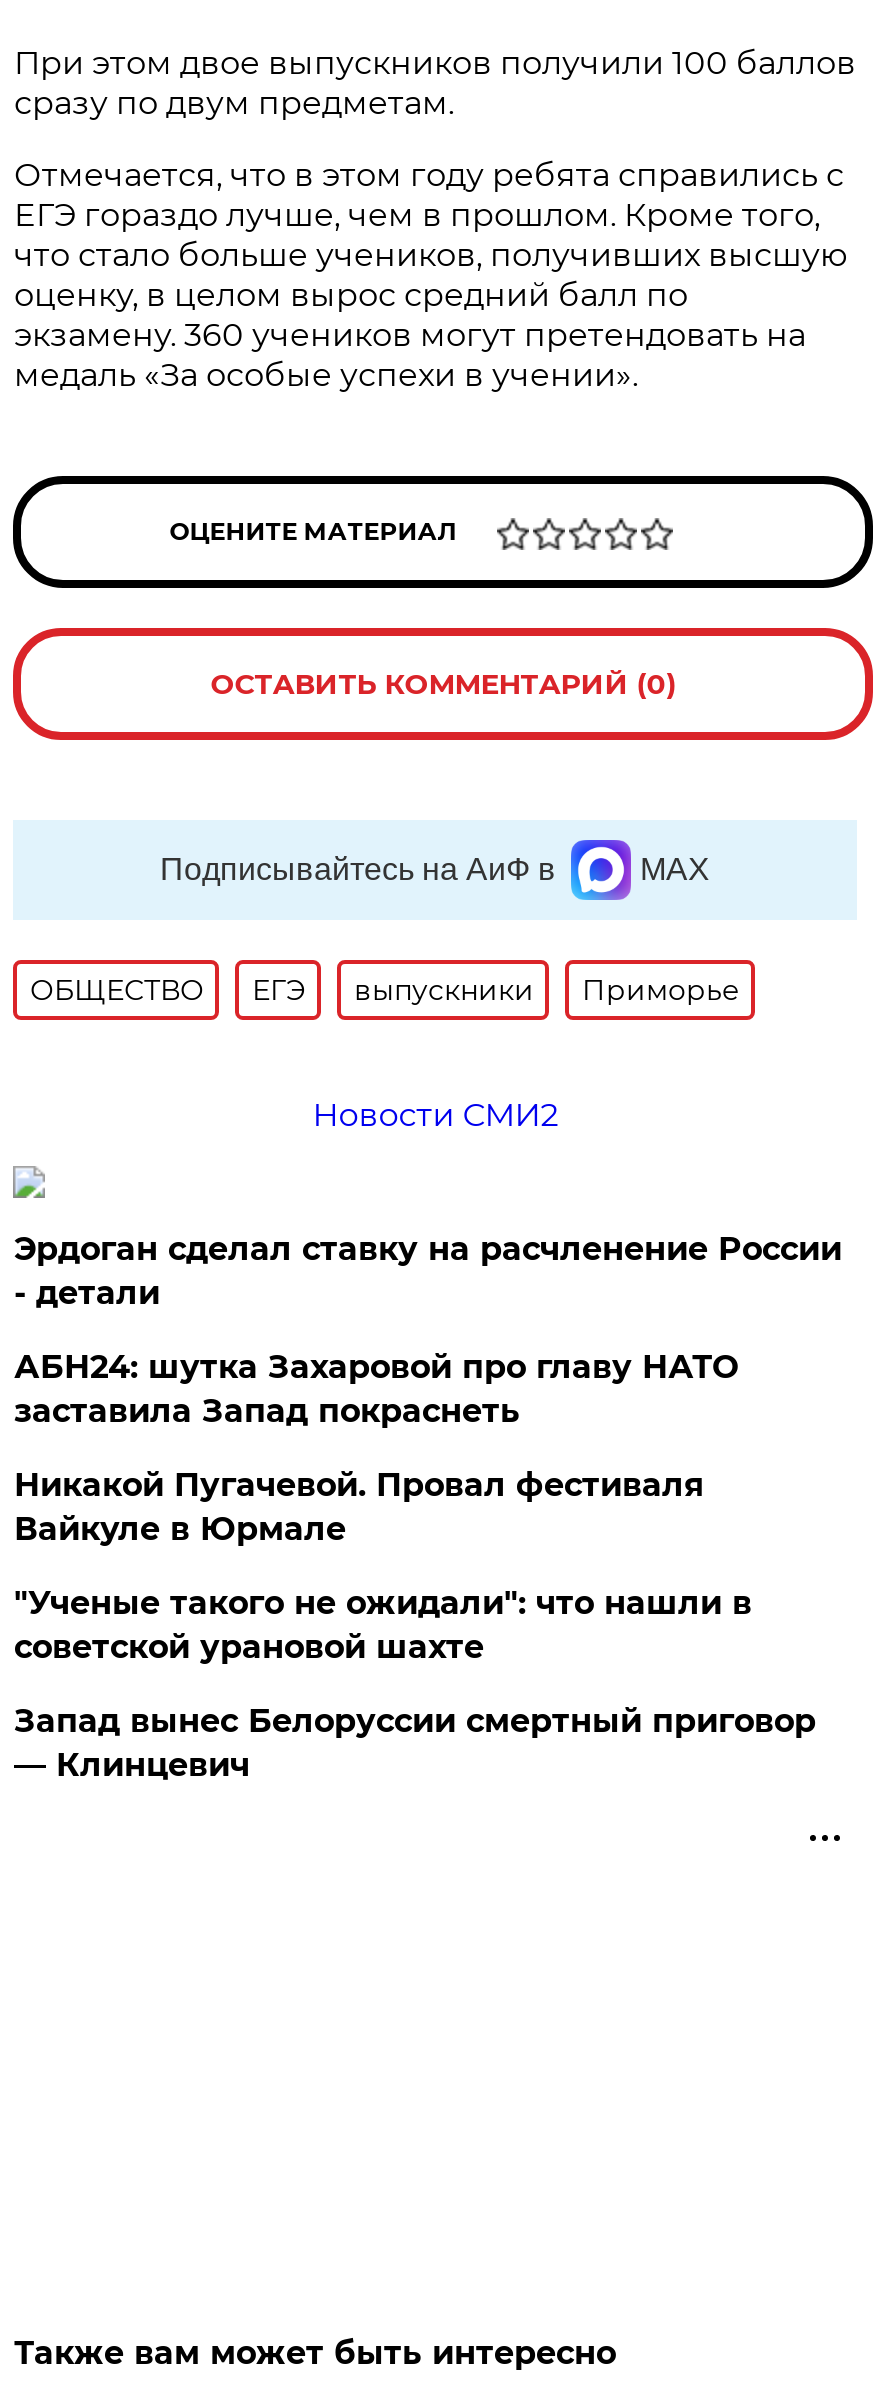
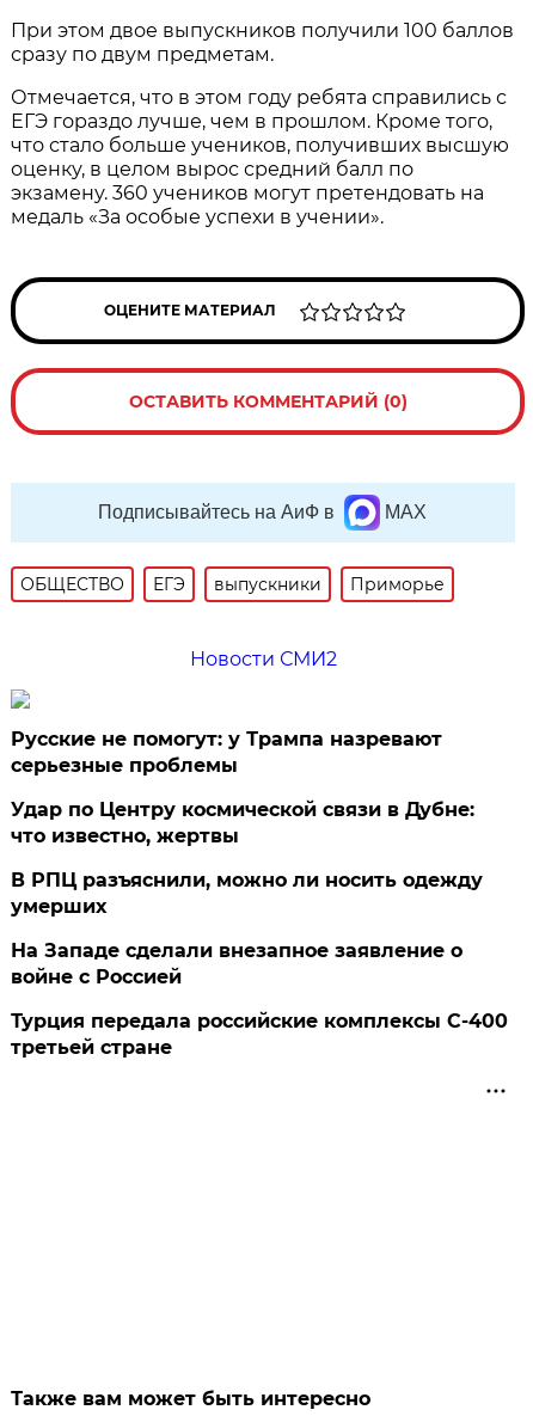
- Эрдоган сделал ставку на расчленение России
- - детали
+ Русские не помогут: у Трампа назревают
+ серьезные проблемы

- АБН24: шутка Захаровой про главу НАТО
- заставила Запад покраснеть
+ Удар по Центру космической связи в Дубне:
+ что известно, жертвы

- Никакой Пугачевой. Провал фестиваля
- Вайкуле в Юрмале
+ В РПЦ разъяснили, можно ли носить одежду
+ умерших

- "Ученые такого не ожидали": что нашли в
- советской урановой шахте
+ На Западе сделали внезапное заявление о
+ войне с Россией

- Запад вынес Белоруссии смертный приговор
- — Клинцевич
+ Турция передала российские комплексы С-400
+ третьей стране
